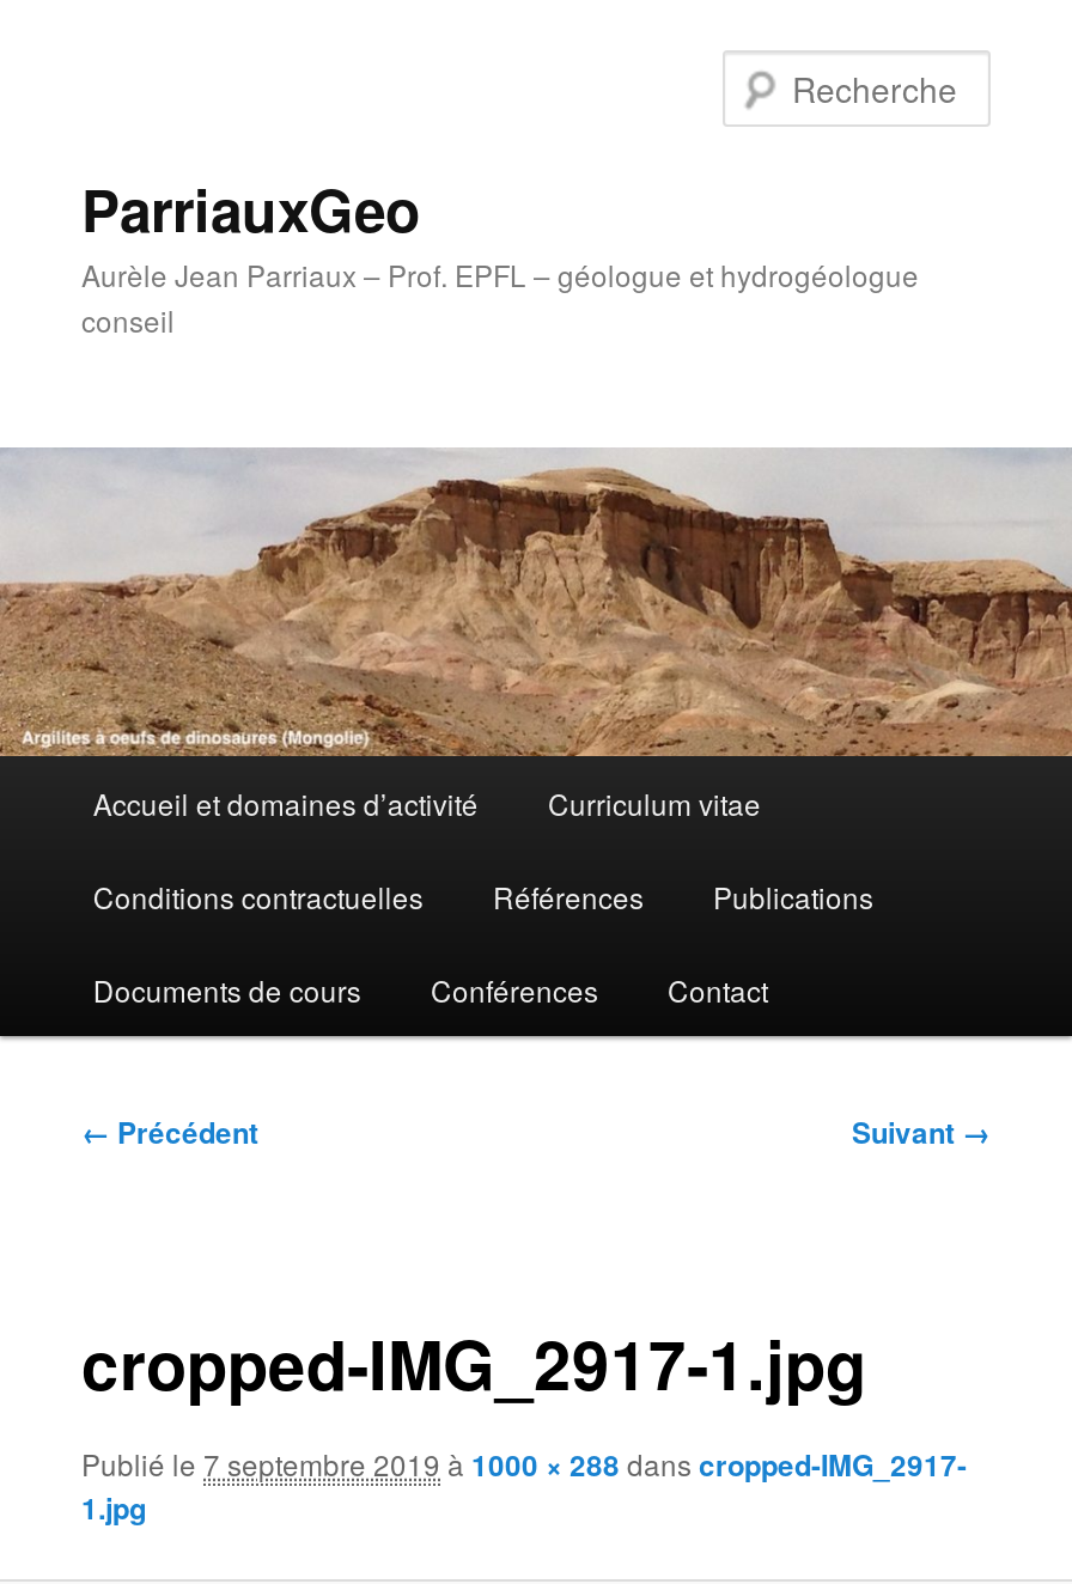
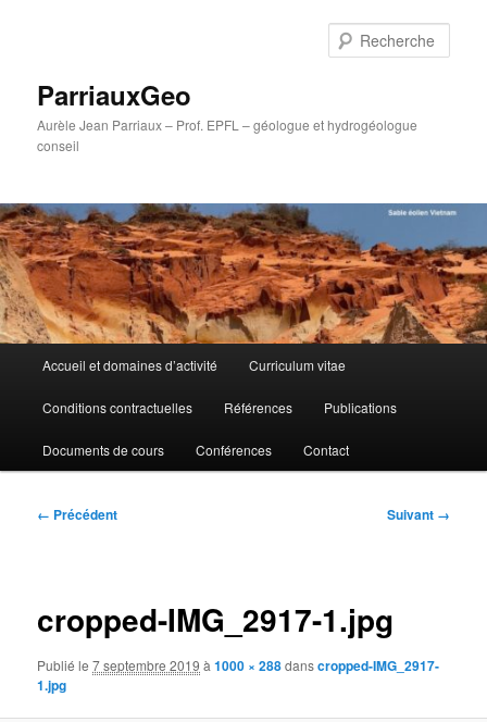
- [image]
+ [image]
